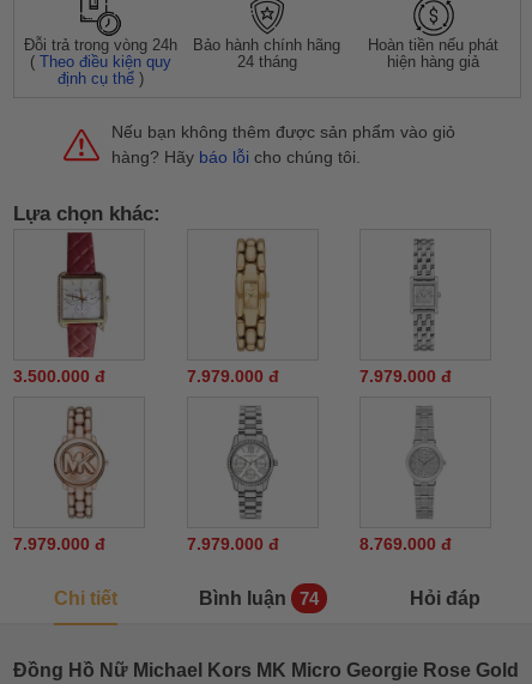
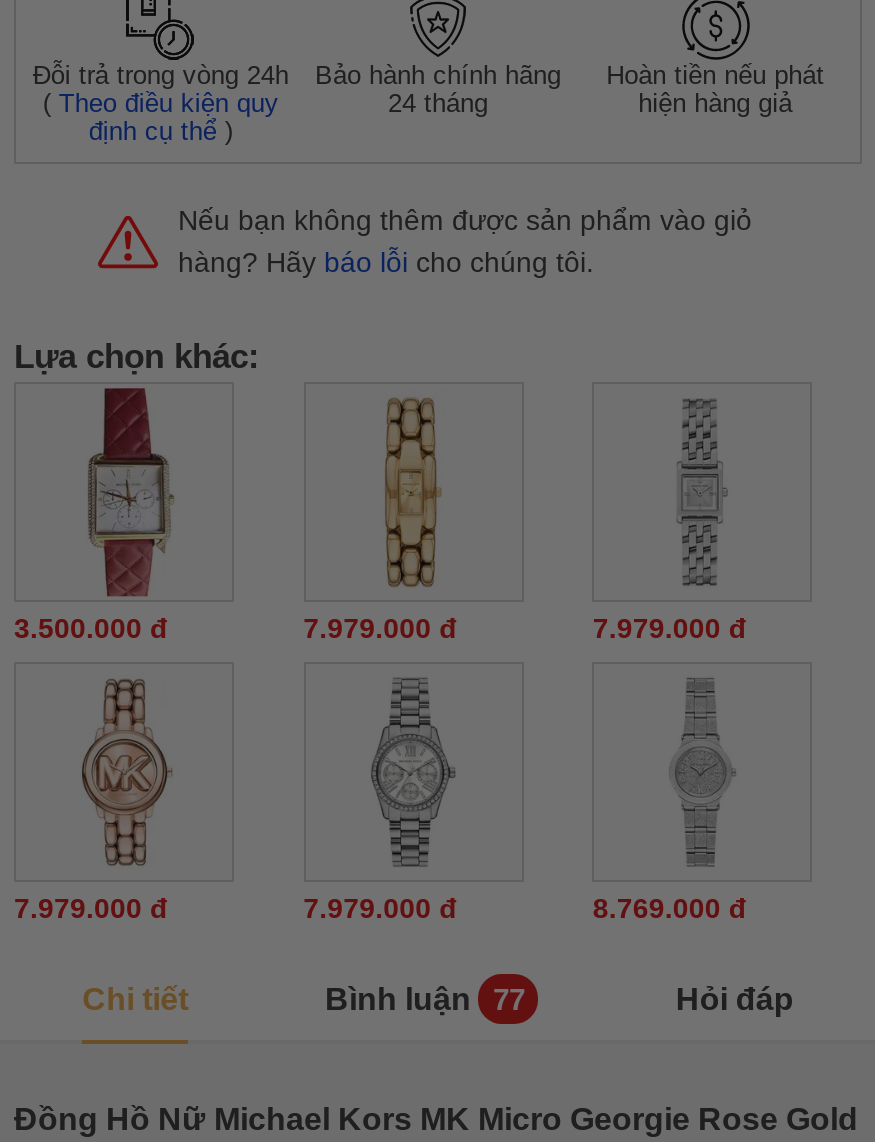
- Bình luận 74
+ Bình luận 77
